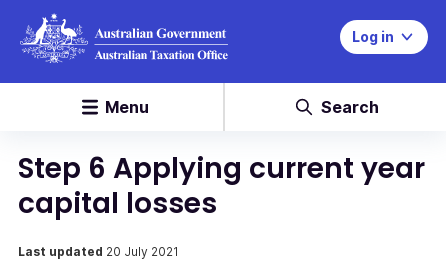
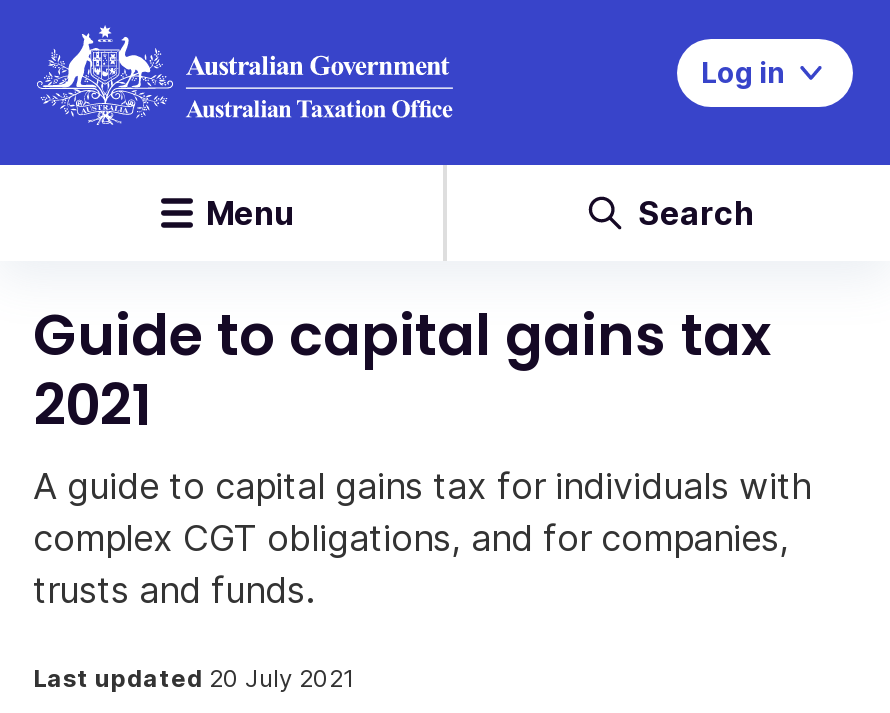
- Step 6 Applying current year
- capital losses
+ Guide to capital gains tax
+ 2021
+ A guide to capital gains tax for individuals with
+ complex CGT obligations, and for companies,
+ trusts and funds.
